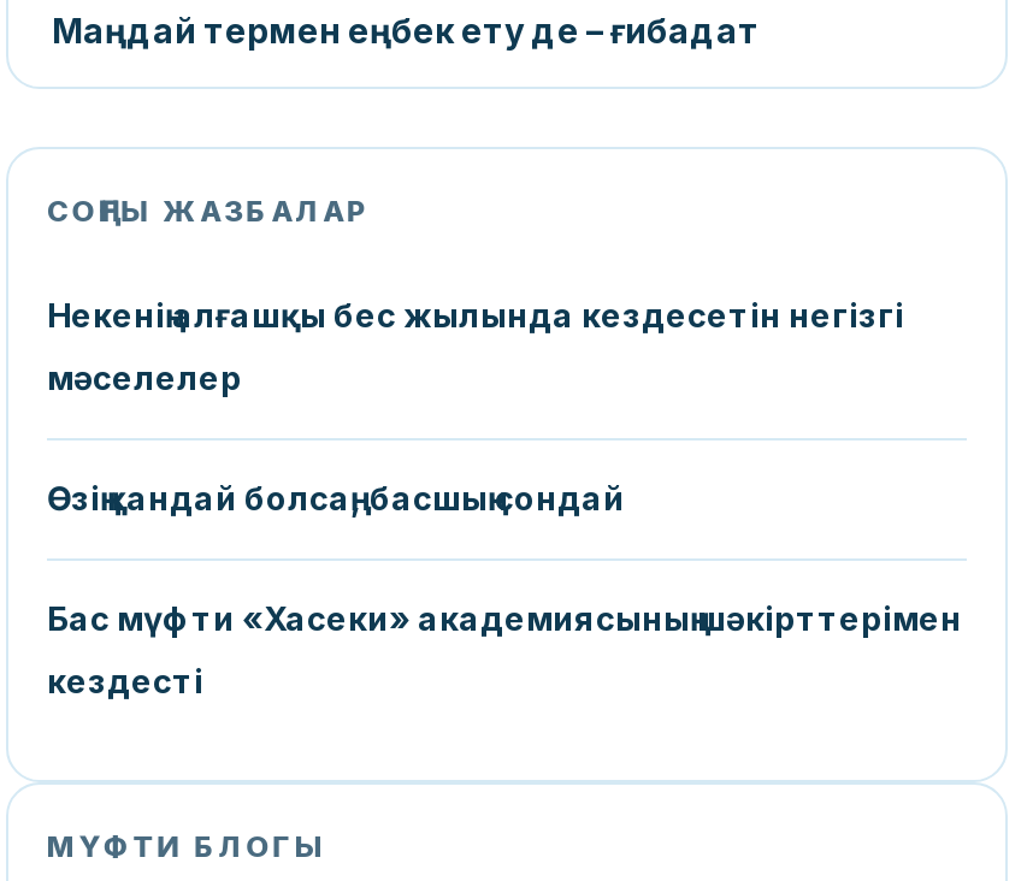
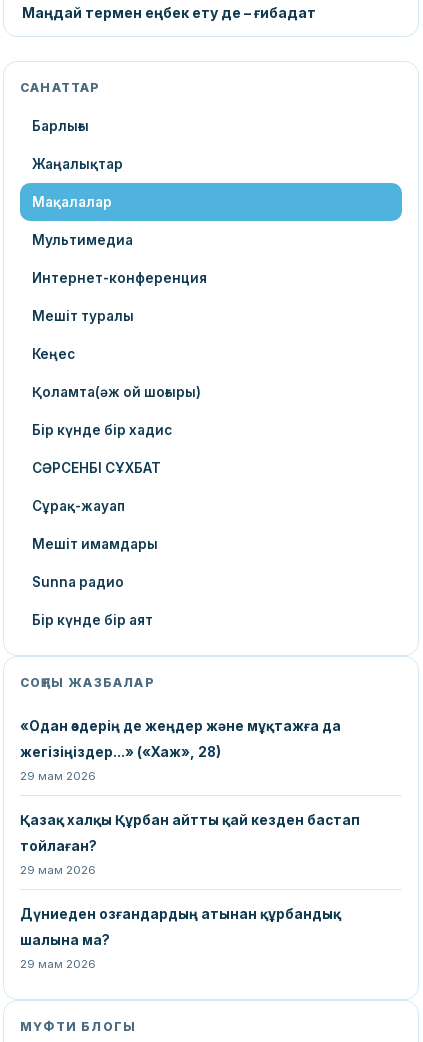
+ САНАТТАР
+ Барлығы
+ Жаңалықтар
+ Мақалалар
+ Мультимедиа
+ Интернет-конференция
+ Мешіт туралы
+ Кеңес
+ Қоламта(әж ой шоғыры)
+ Бір күнде бір хадис
+ СӘРСЕНБІ СҰХБАТ
+ Сұрақ-жауап
+ Мешіт имамдары
+ Sunna радио
+ Бір күнде бір аят

- Некенің алғашқы бес жылында кездесетін негізгі
- мәселелер
- Өзің қандай болсаң, басшың сондай
- Бас мүфти «Хасеки» академиясының шәкірттерімен
- кездесті
+ «Одан өздерің де жеңдер жəне мұқтажға да
+ жегізіңіздер...» («Хаж», 28)
+ 29 мам 2026
+ Қазақ халқы Құрбан айтты қай кезден бастап
+ тойлаған?
+ 29 мам 2026
+ Дүниеден озғандардың атынан құрбандық
+ шалына ма?
+ 29 мам 2026
